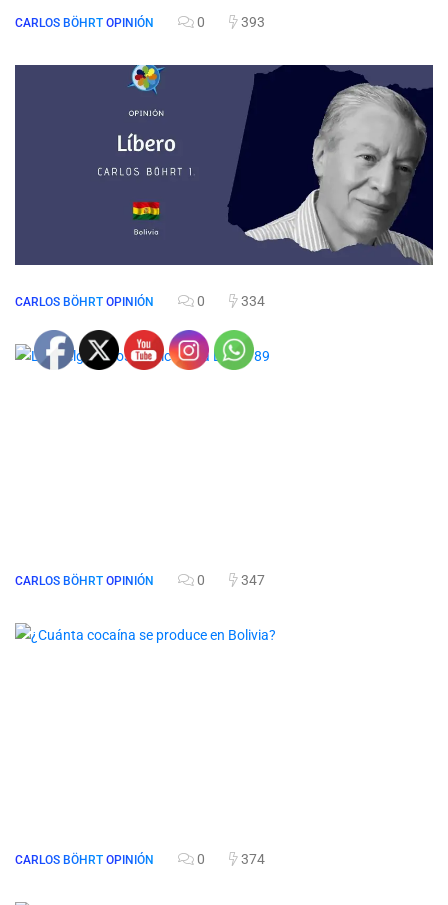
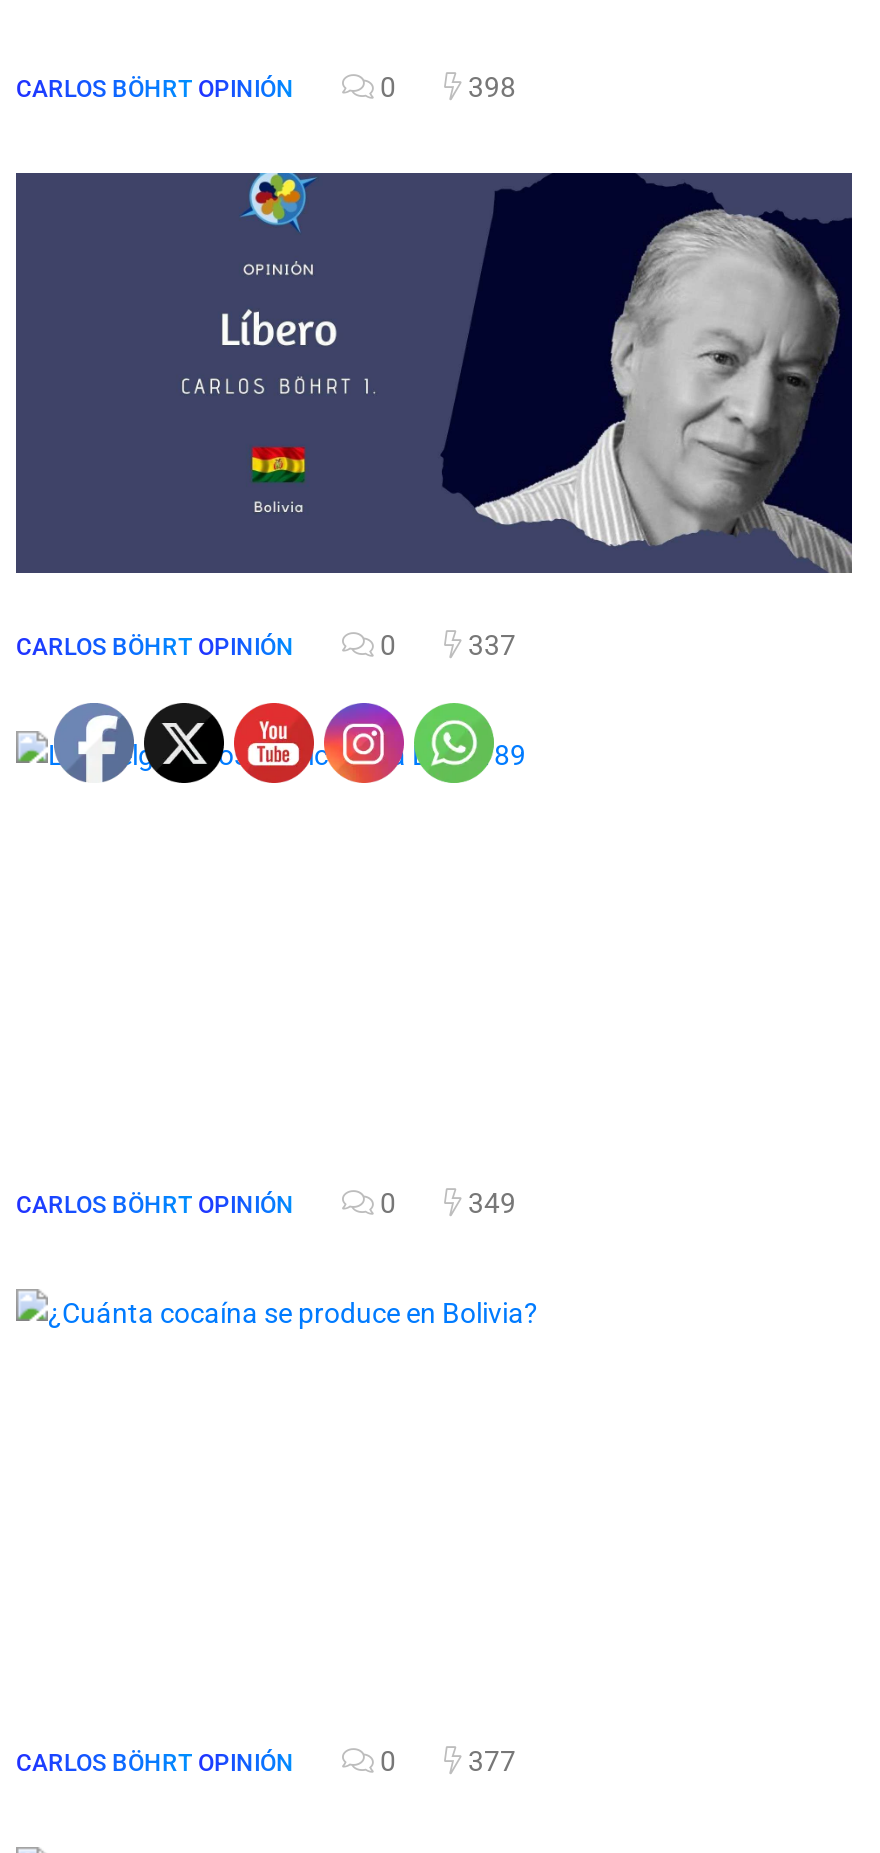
- 393
+ 398

- 334
+ 337

- 347
+ 349

- 374
+ 377
